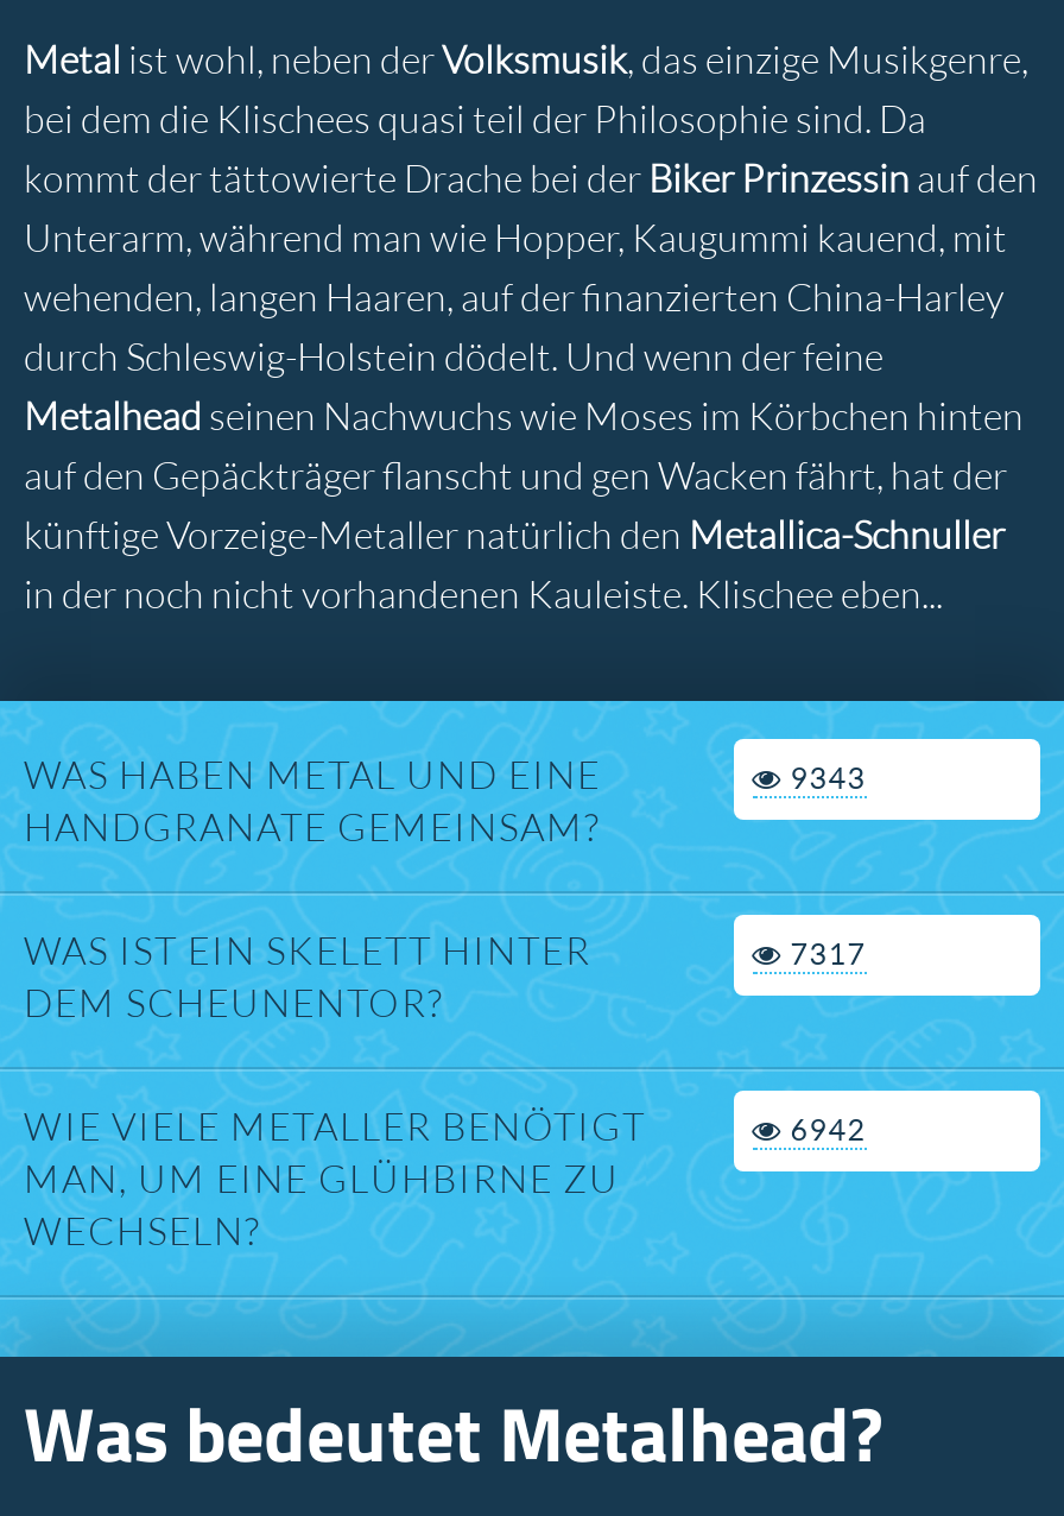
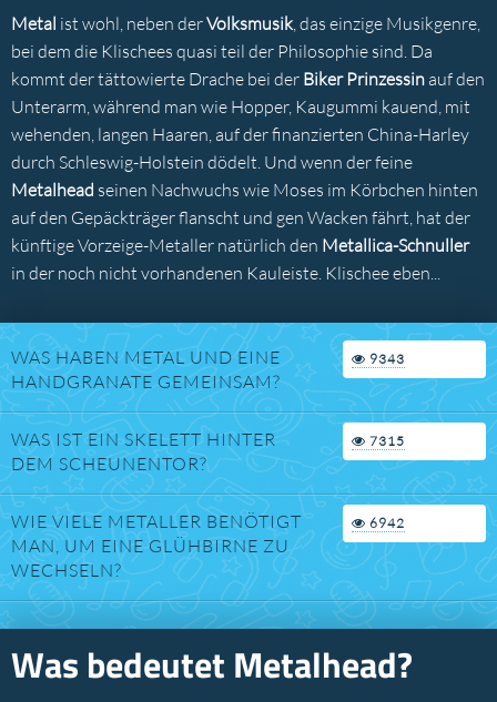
- 7317
+ 7315
